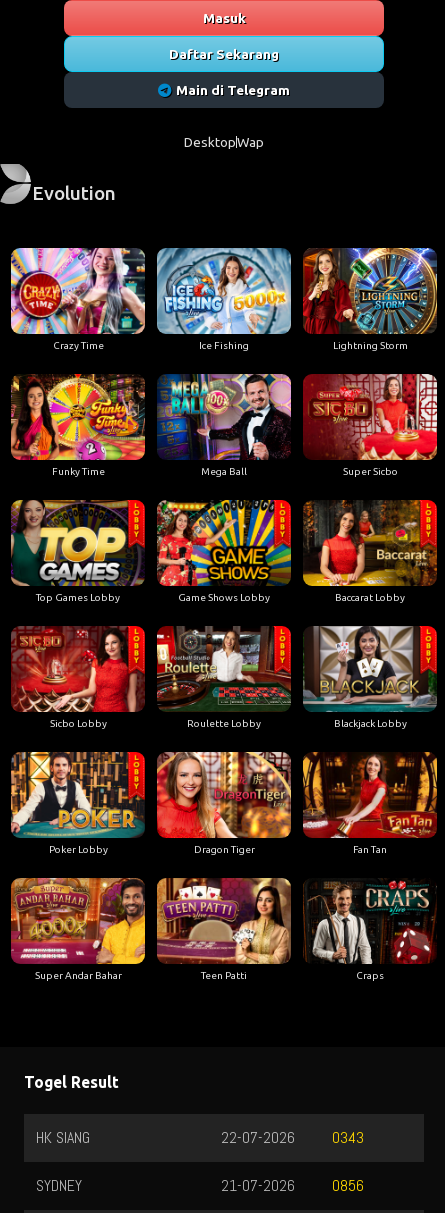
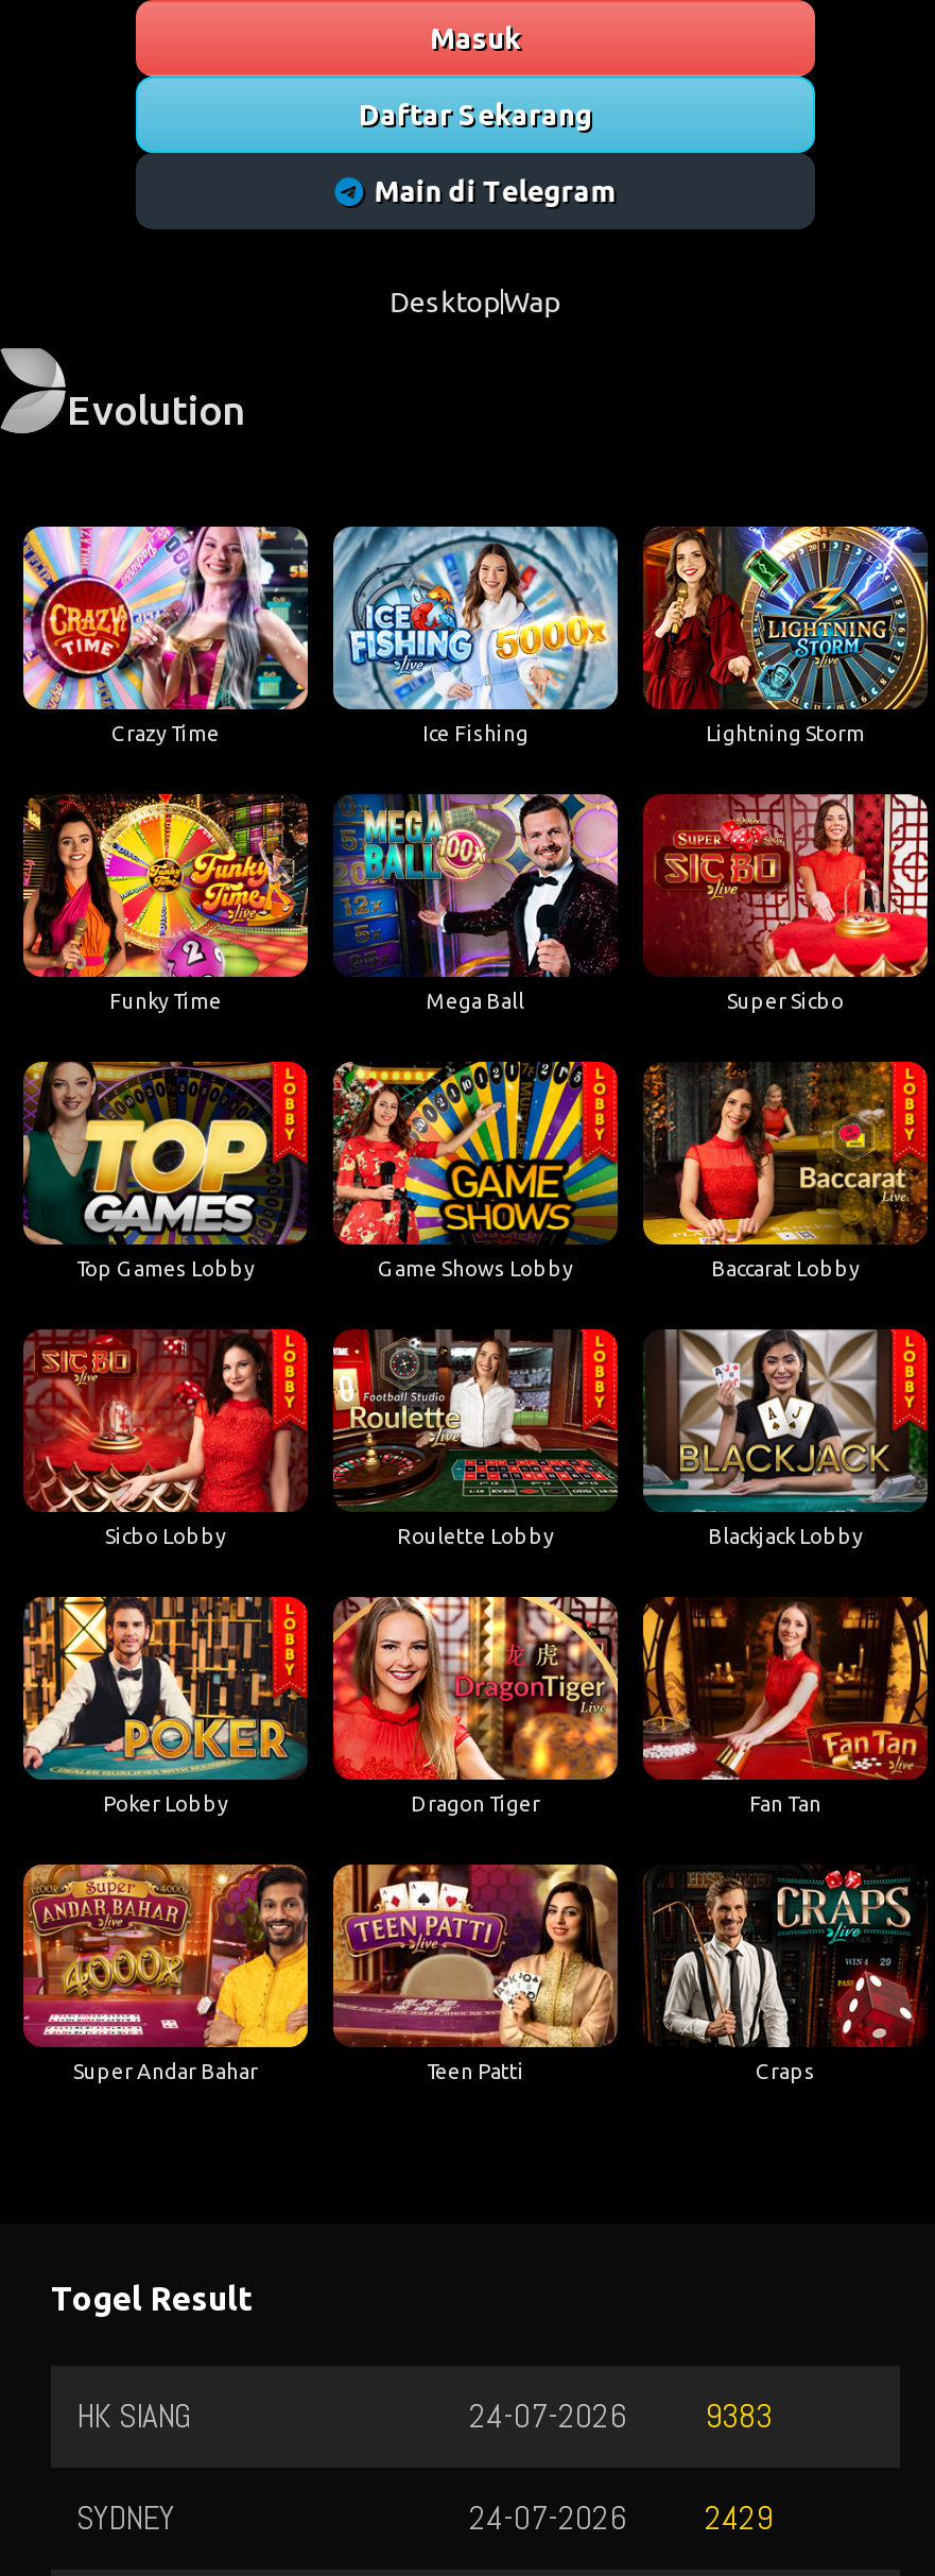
- 22-07-2026
+ 24-07-2026

- 0343
+ 9383

- 21-07-2026
+ 24-07-2026

- 0856
+ 2429
